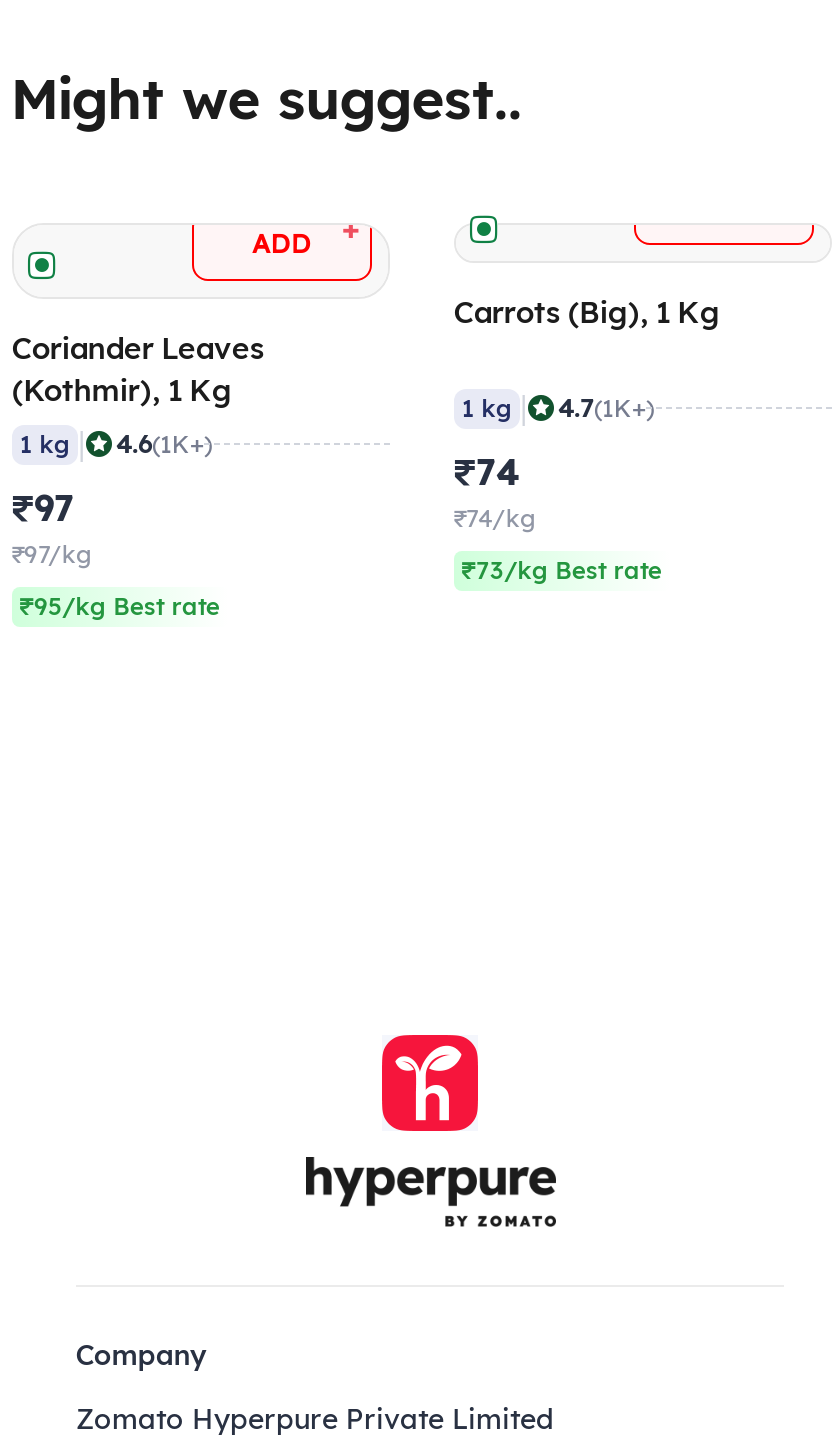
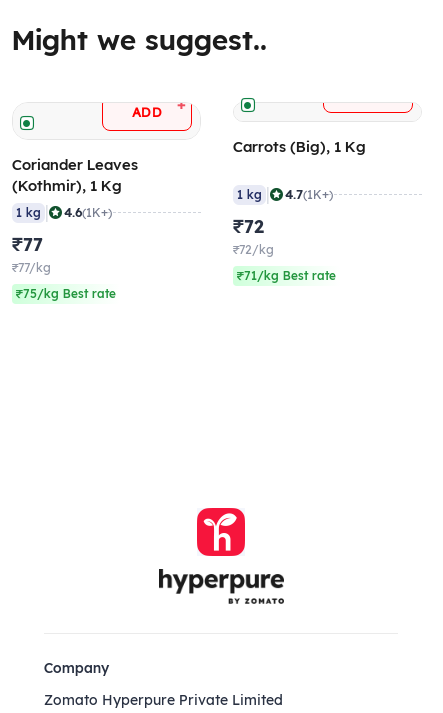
- ₹74
- ₹74/kg
+ ₹72
+ ₹72/kg

- ₹97
- ₹97/kg
+ ₹77
+ ₹77/kg

- ₹73/kg Best rate
+ ₹71/kg Best rate

- ₹95/kg Best rate
+ ₹75/kg Best rate
